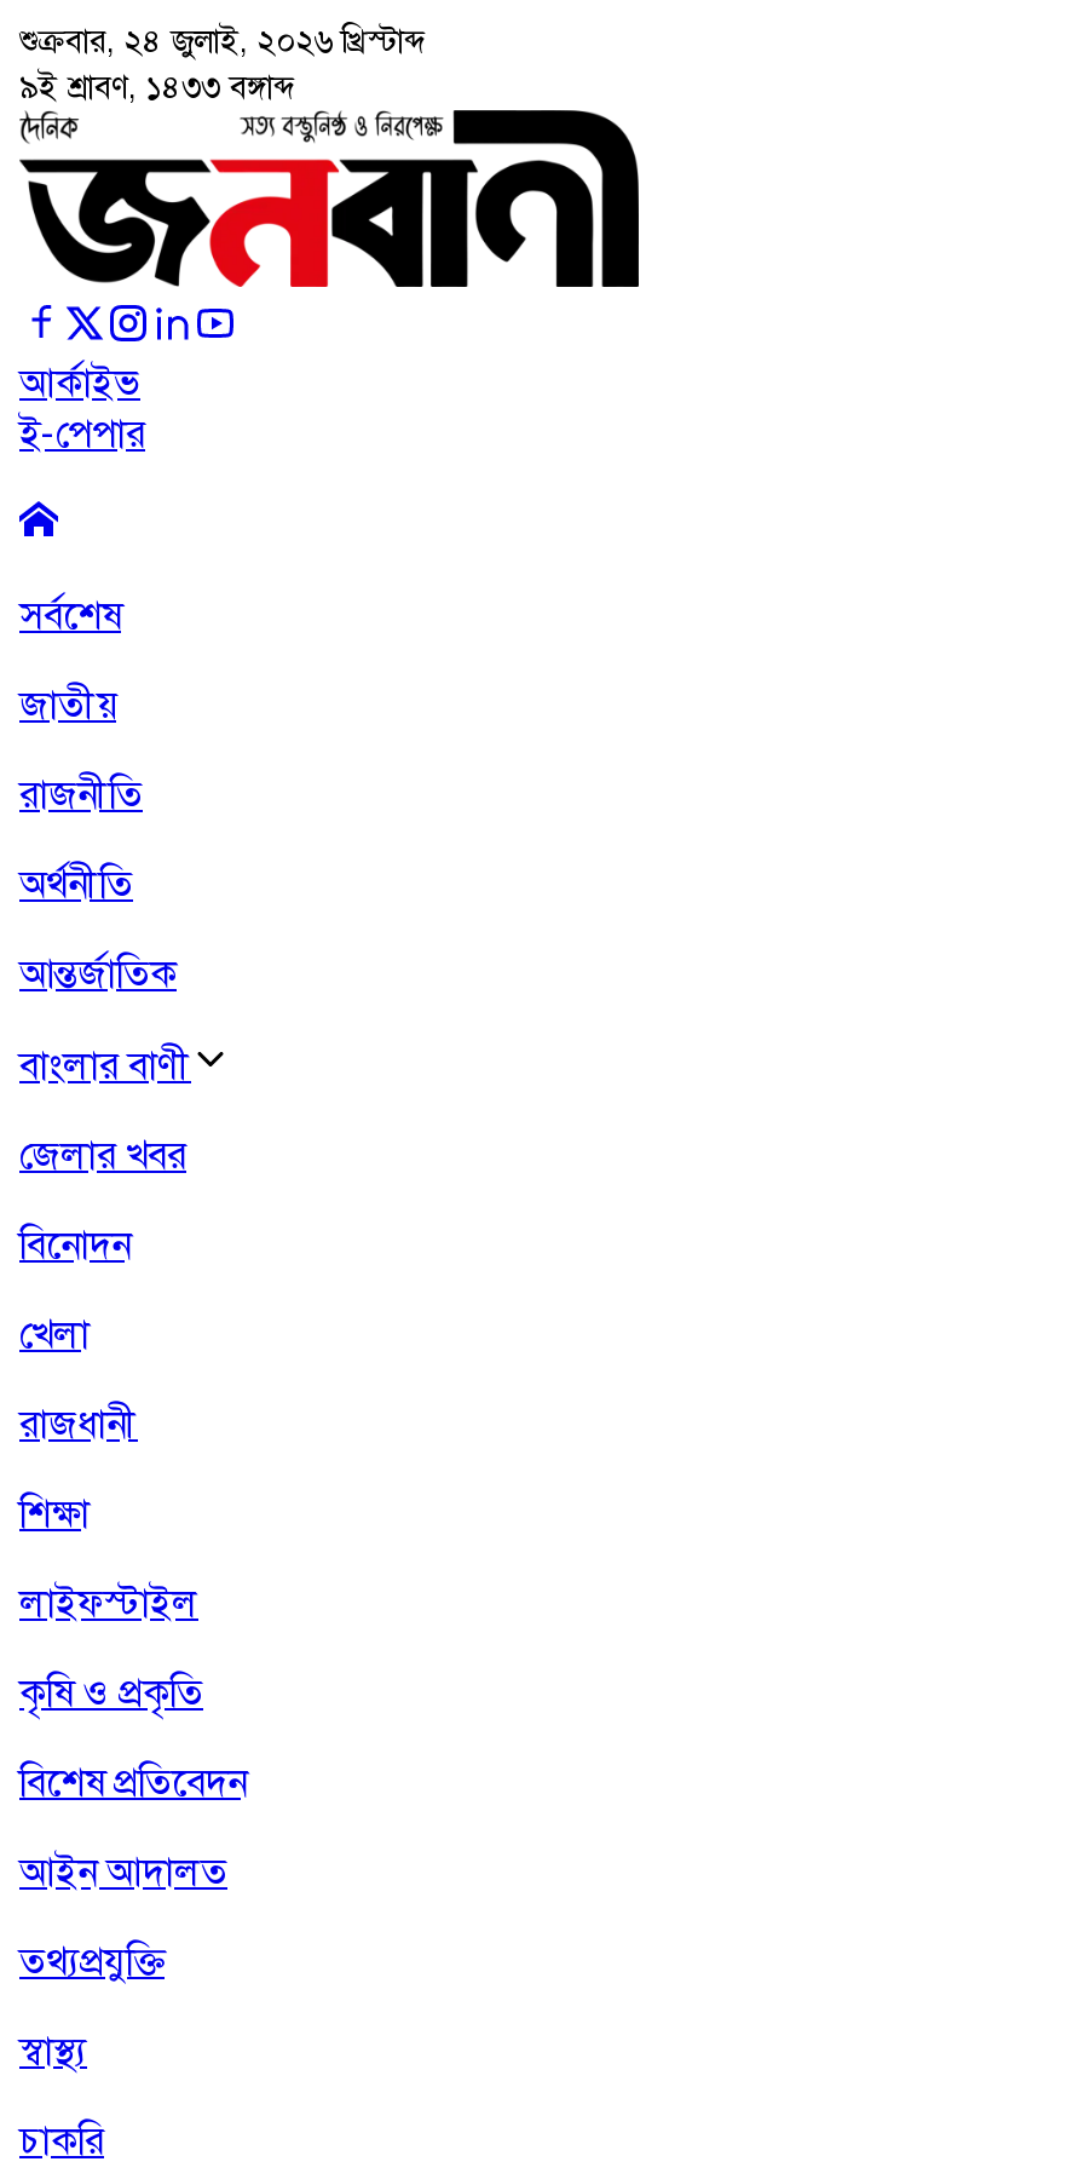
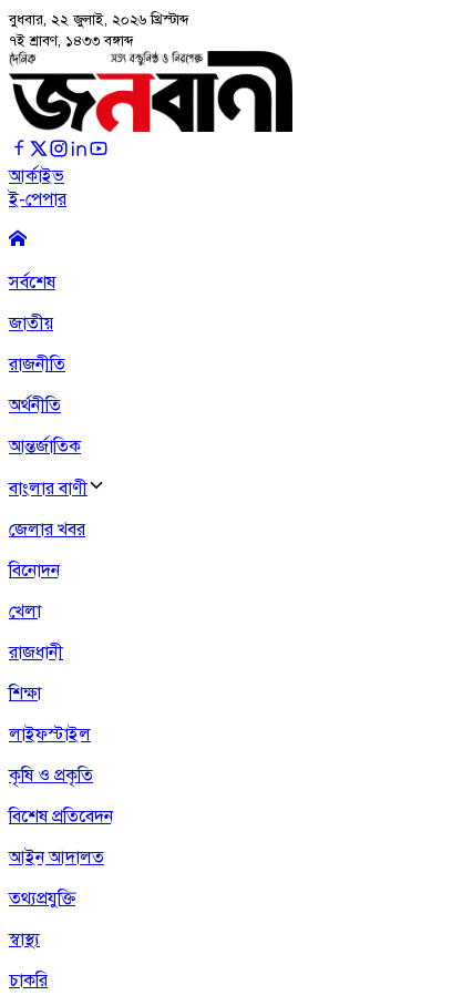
- শুক্রবার, ২৪ জুলাই, ২০২৬ খ্রিস্টাব্দ
+ বুধবার, ২২ জুলাই, ২০২৬ খ্রিস্টাব্দ

- ৯ই শ্রাবণ, ১৪৩৩ বঙ্গাব্দ
+ ৭ই শ্রাবণ, ১৪৩৩ বঙ্গাব্দ
